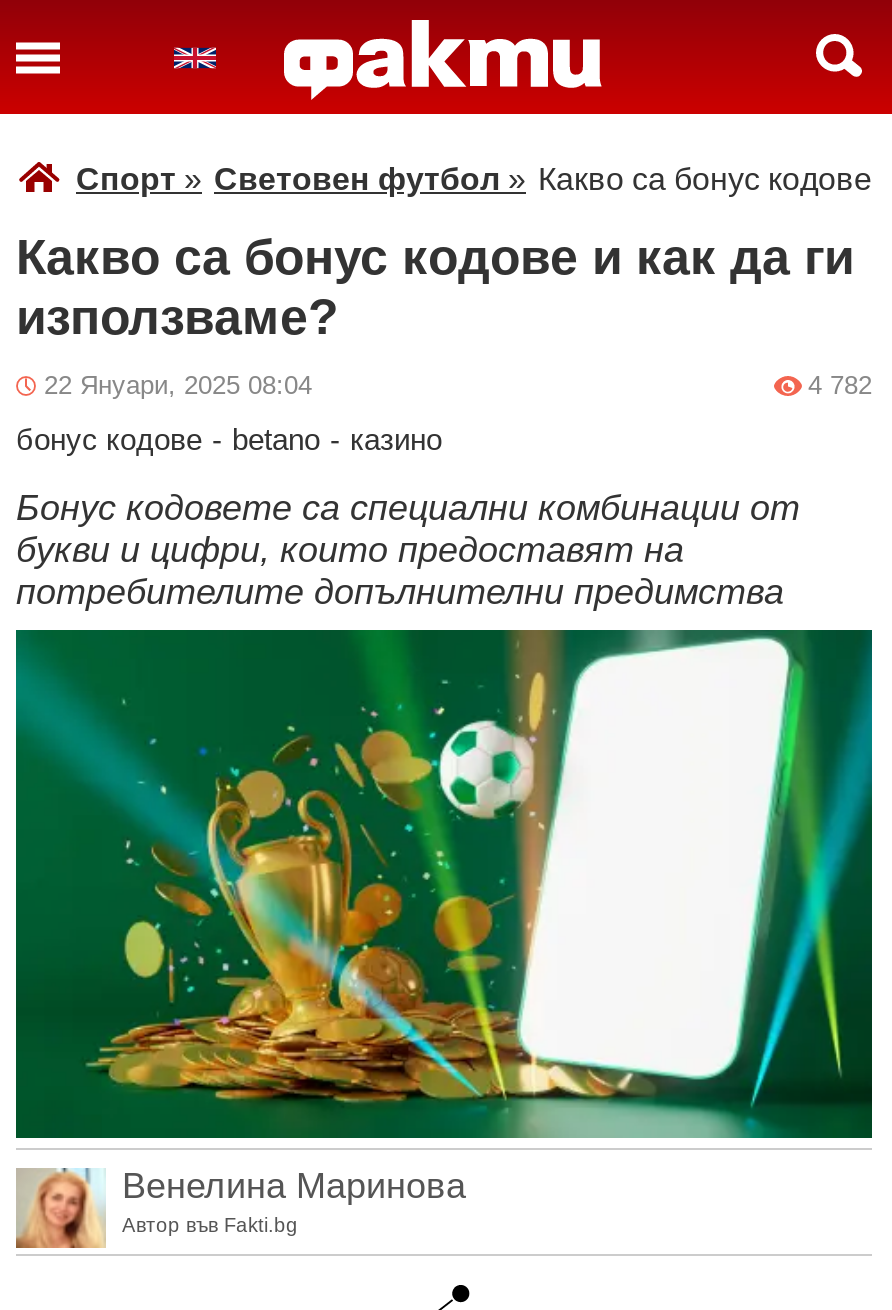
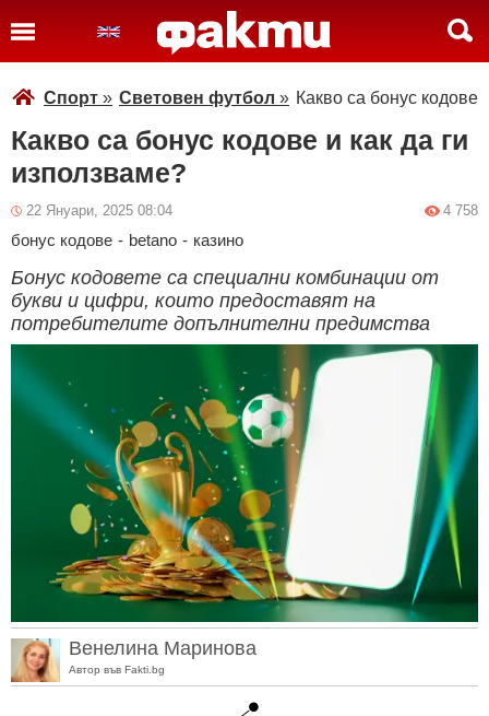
- 4 782
+ 4 758
